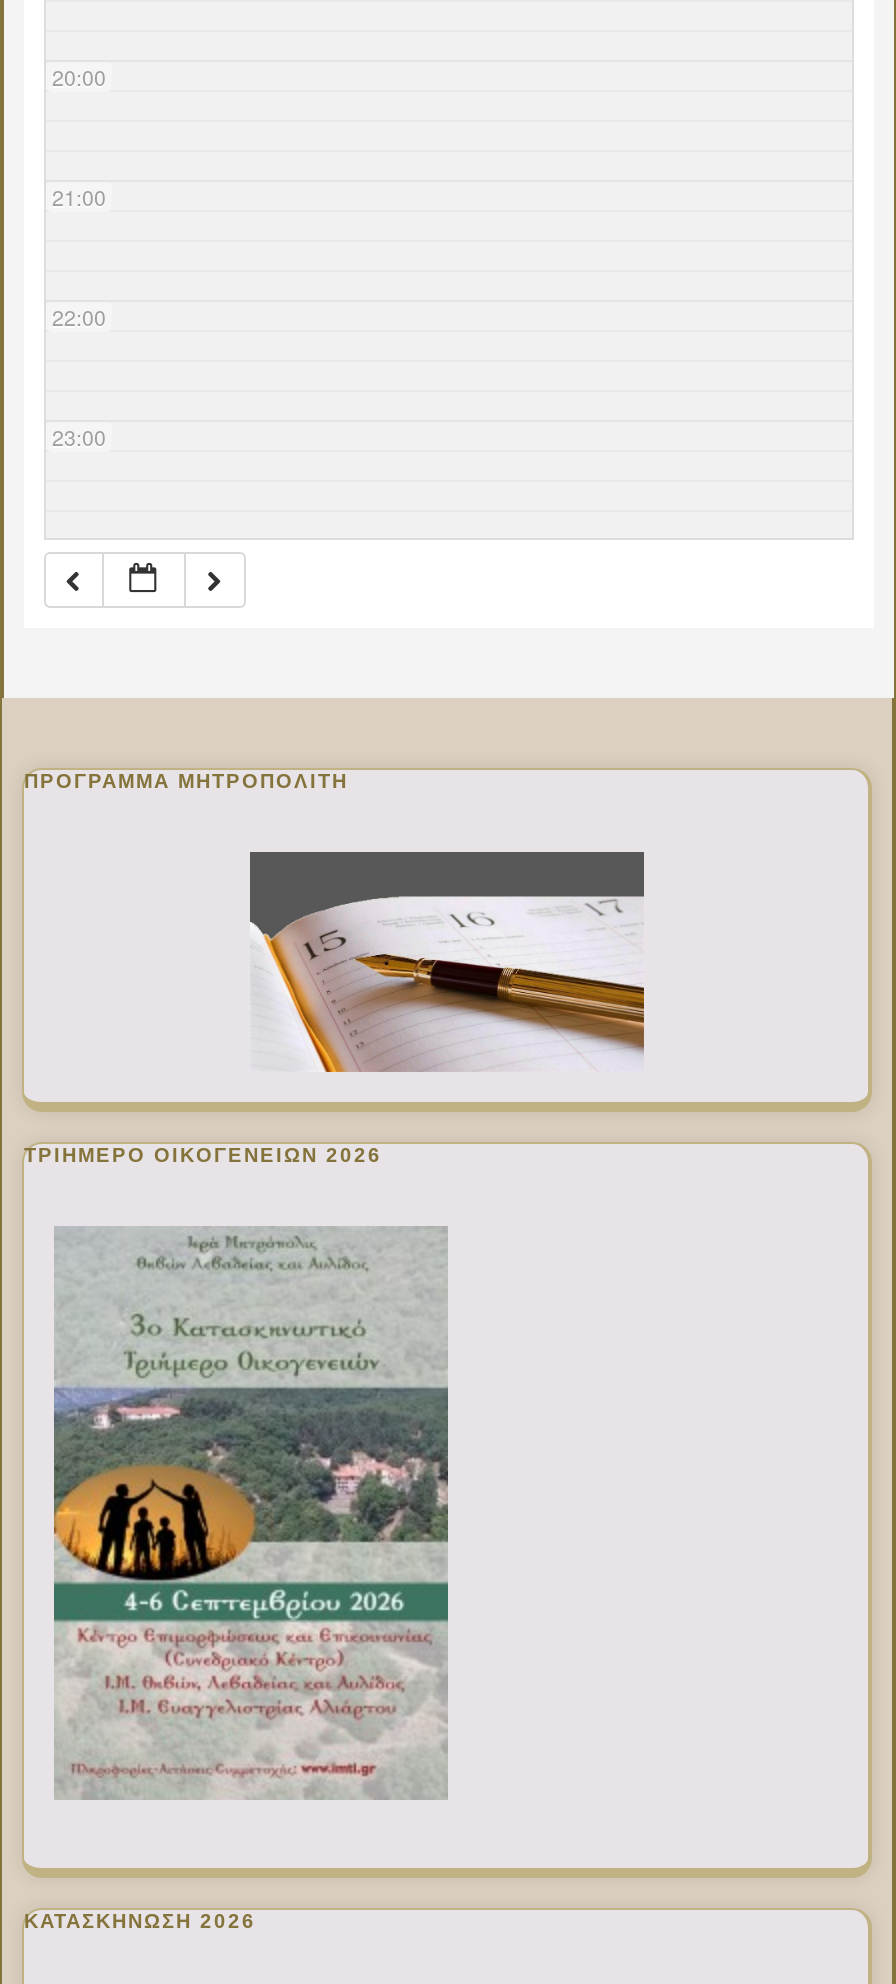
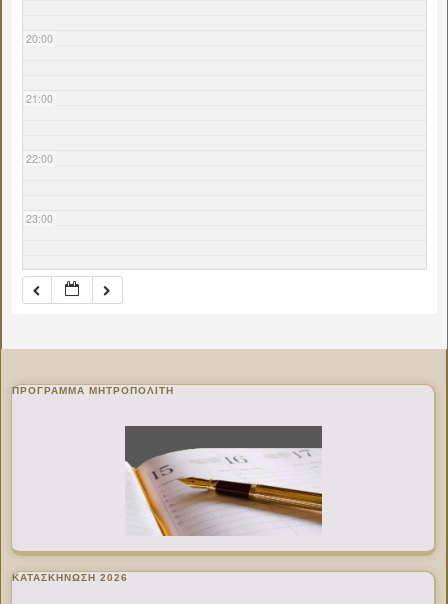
- ΤΡΙΗΜΕΡΟ ΟΙΚΟΓΕΝΕΙΩΝ 2026

- [image]
